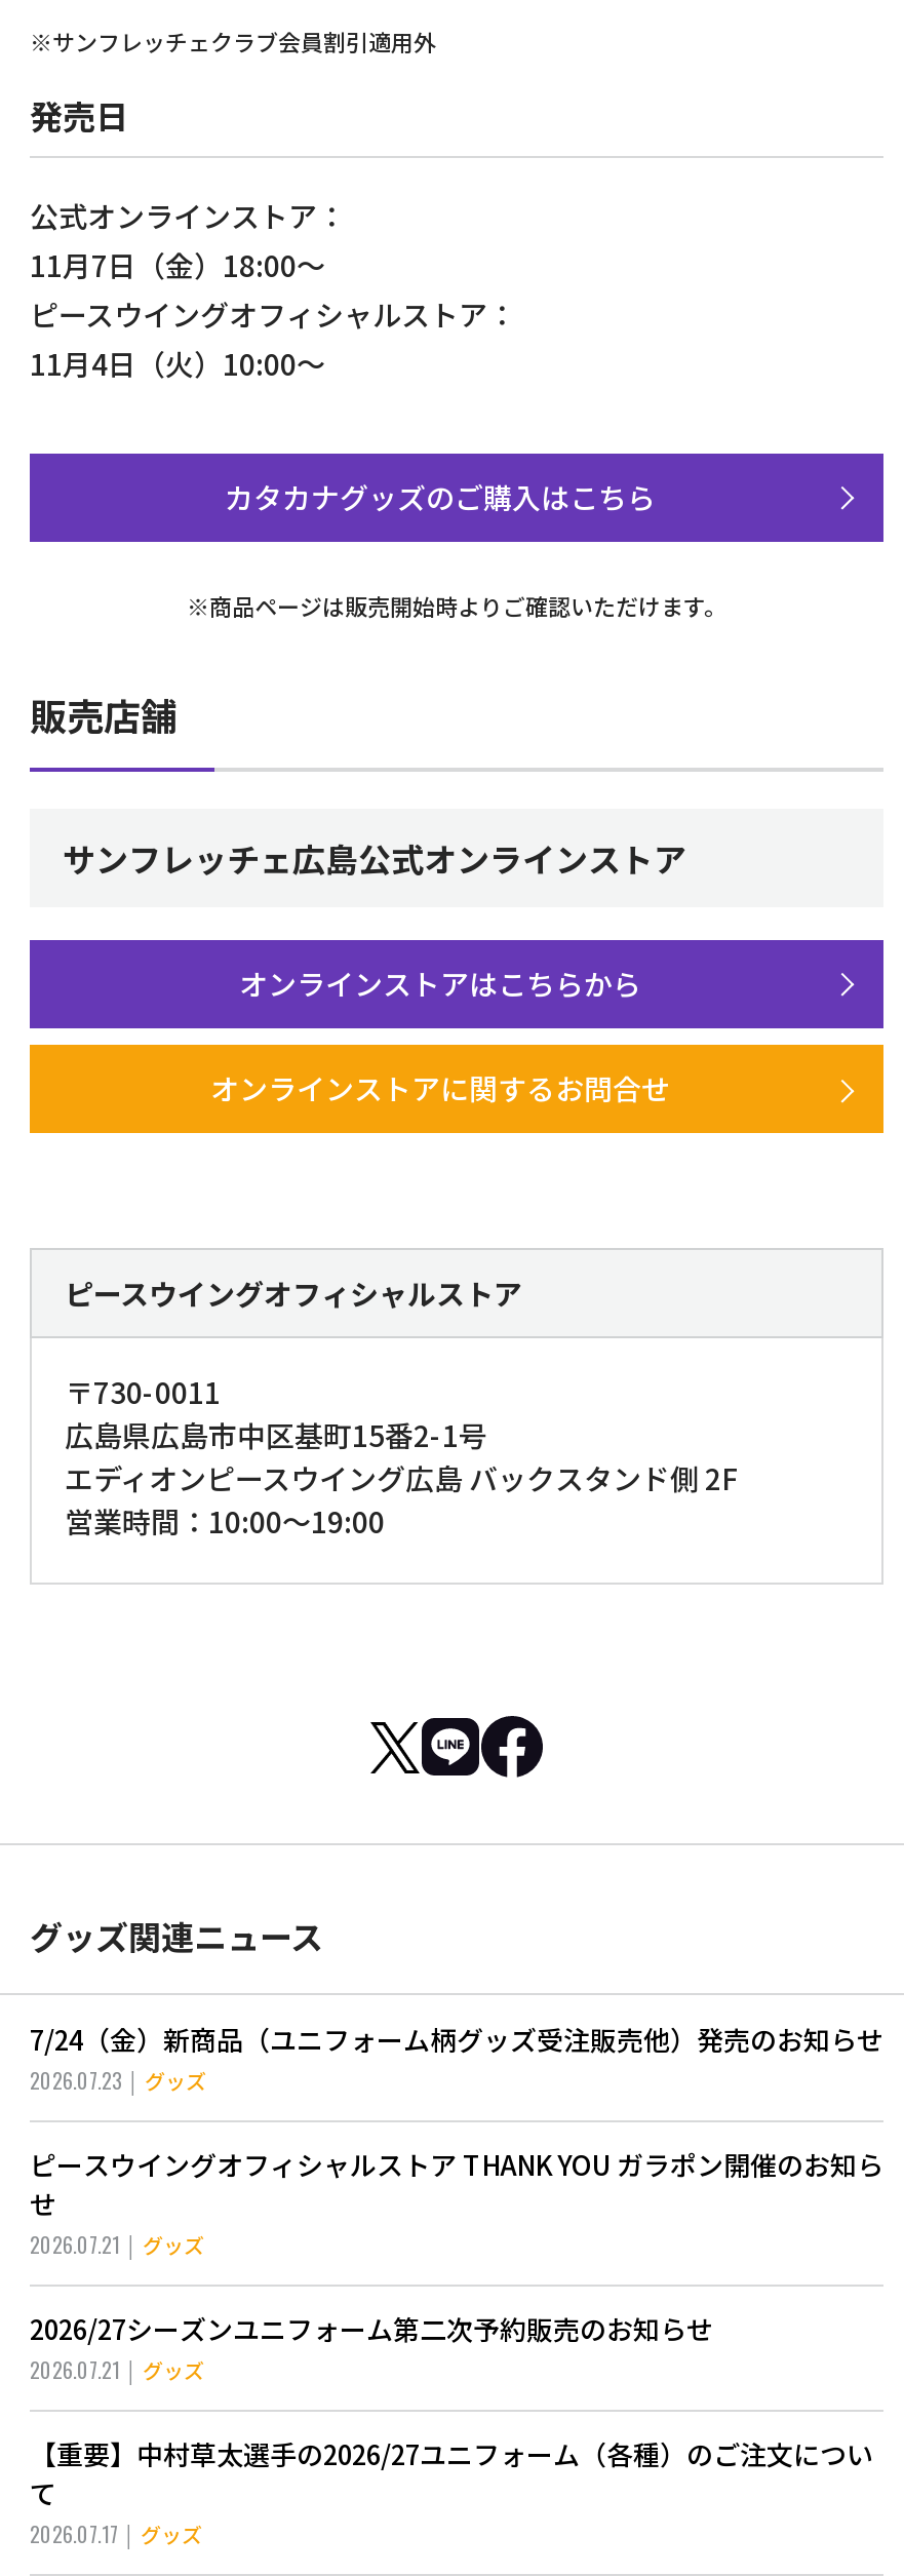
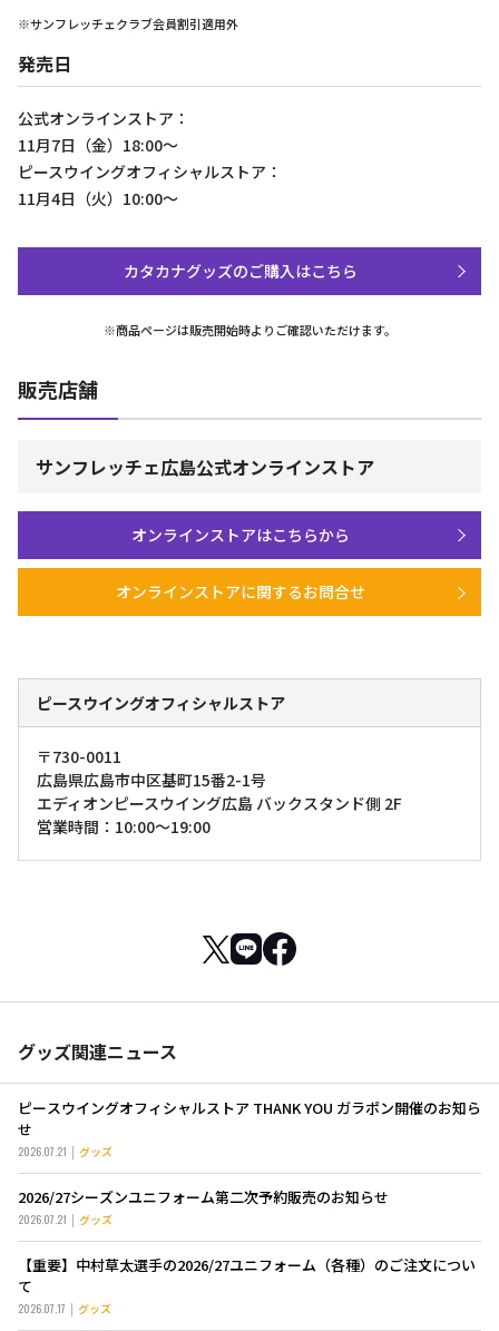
- 7/24（金）新商品（ユニフォーム柄グッズ受注販売他）発売のお知らせ
- 2026.07.23
- グッズ
